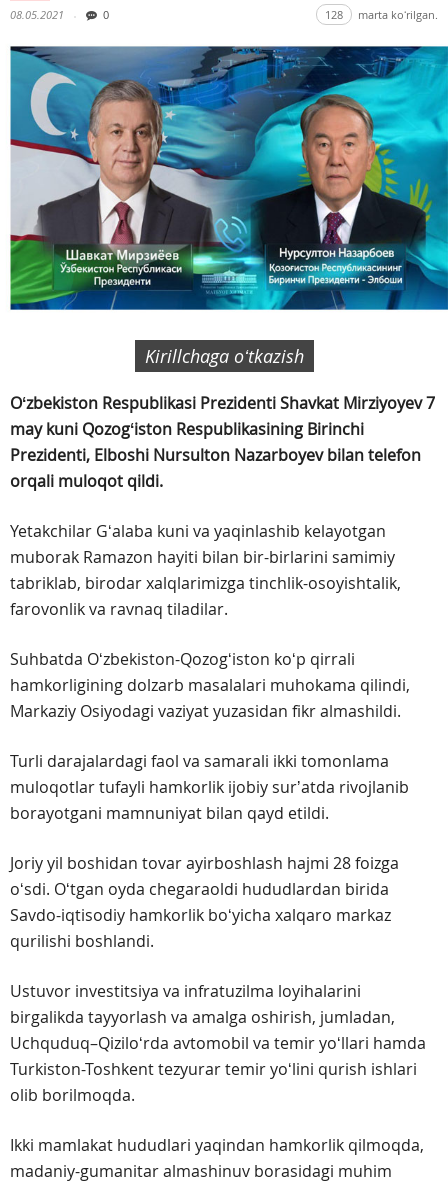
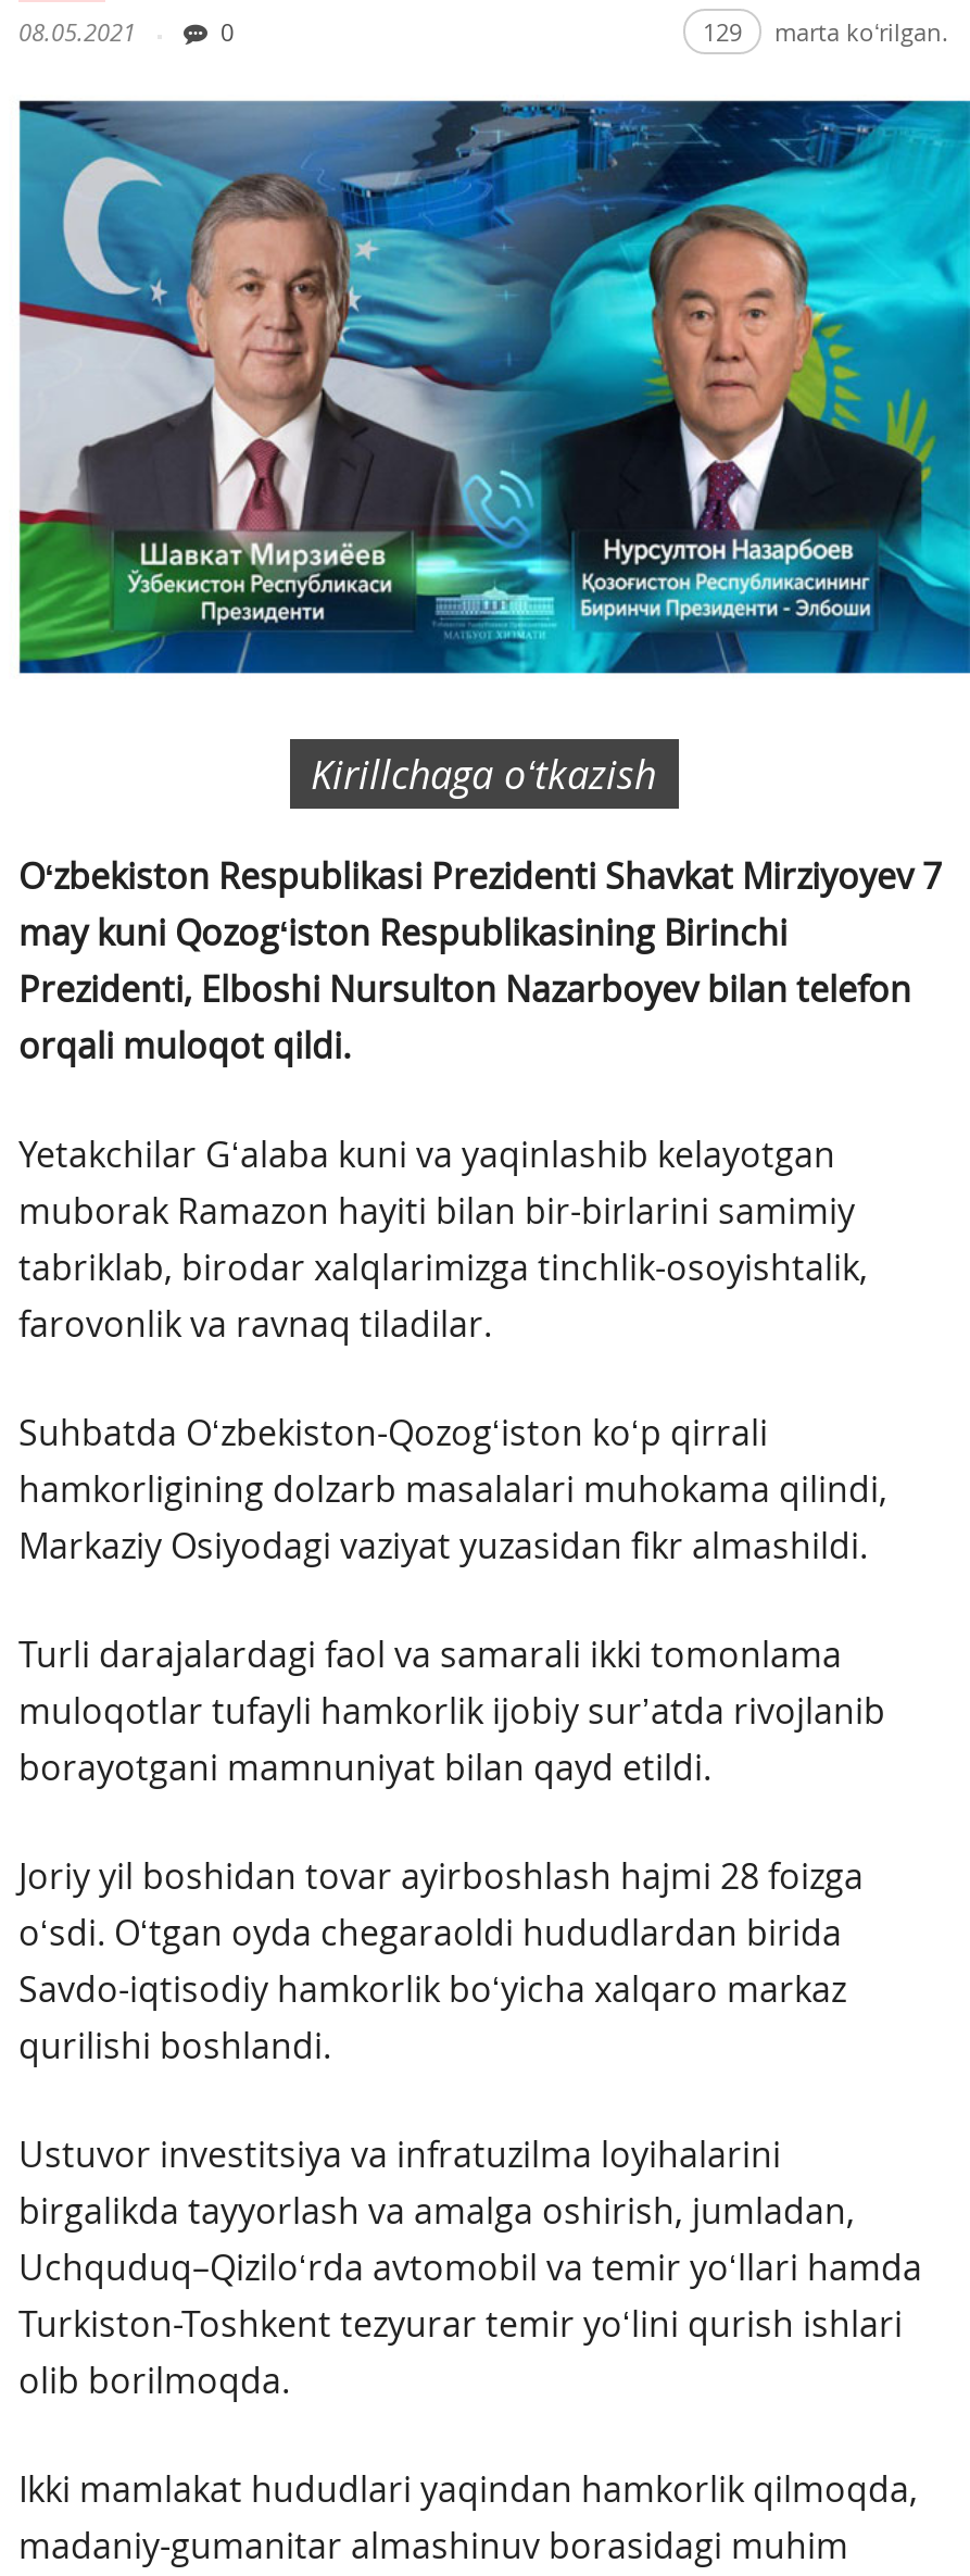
- 128
+ 129
